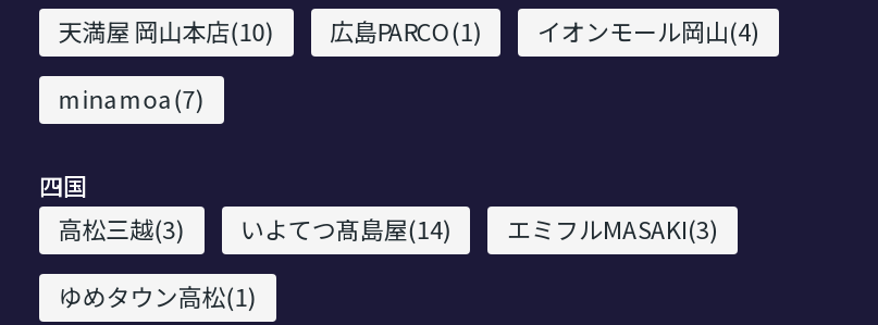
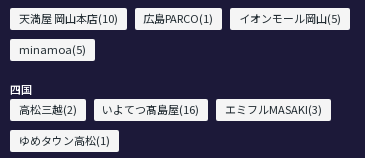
- イオンモール岡山(4)
+ イオンモール岡山(5)

- minamoa(7)
+ minamoa(5)

- 高松三越(3)
+ 高松三越(2)

- いよてつ髙島屋(14)
+ いよてつ髙島屋(16)
